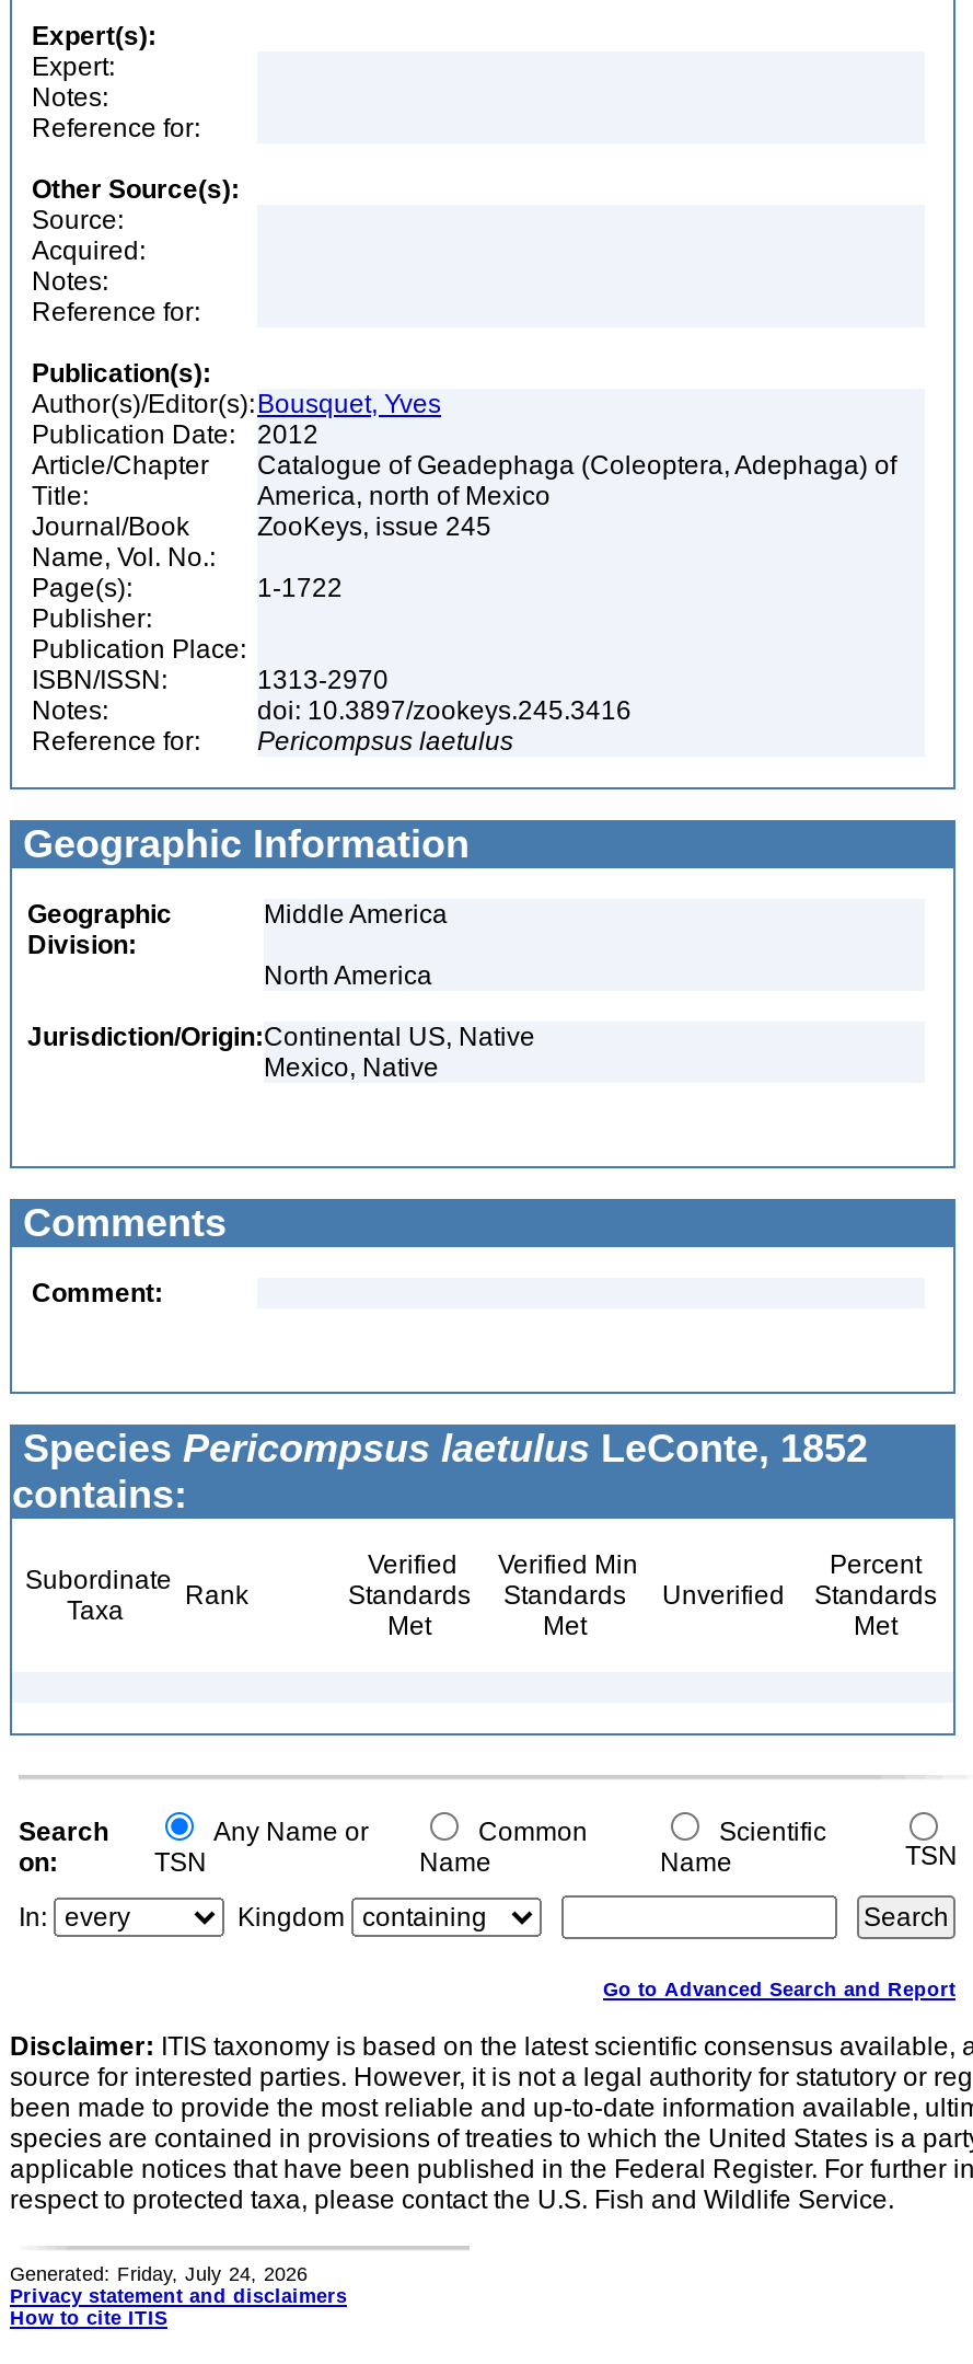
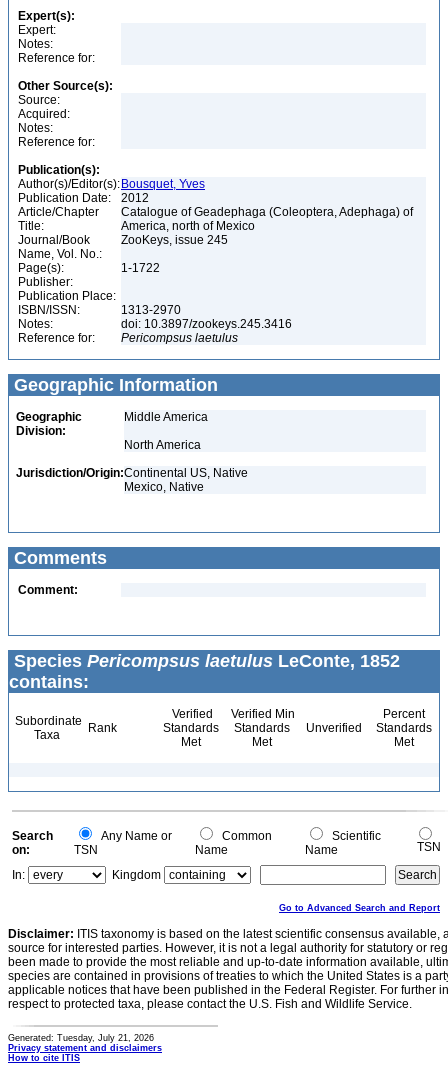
- Generated: Friday, July 24, 2026
+ Generated: Tuesday, July 21, 2026
